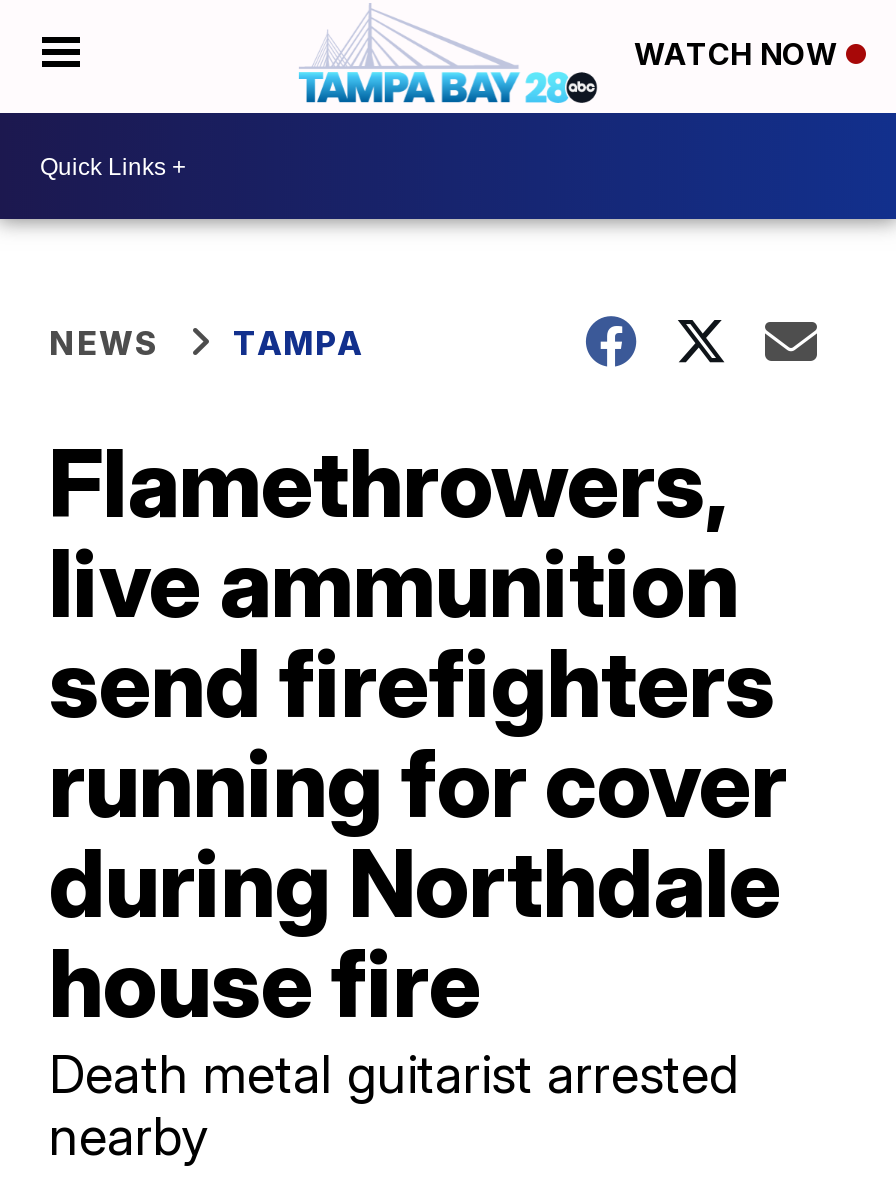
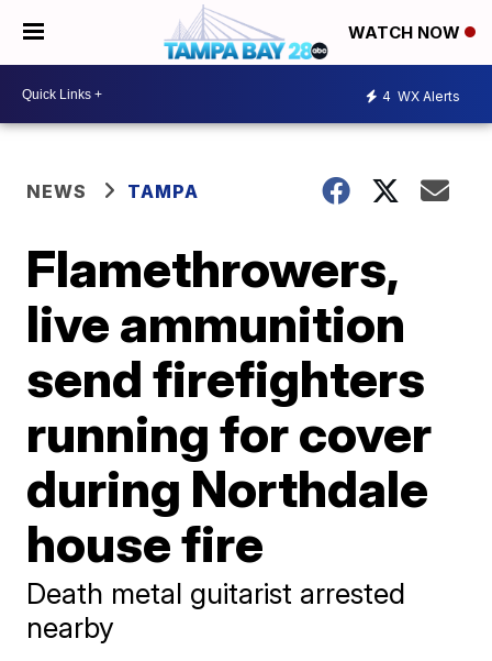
+ 4 WX Alerts
